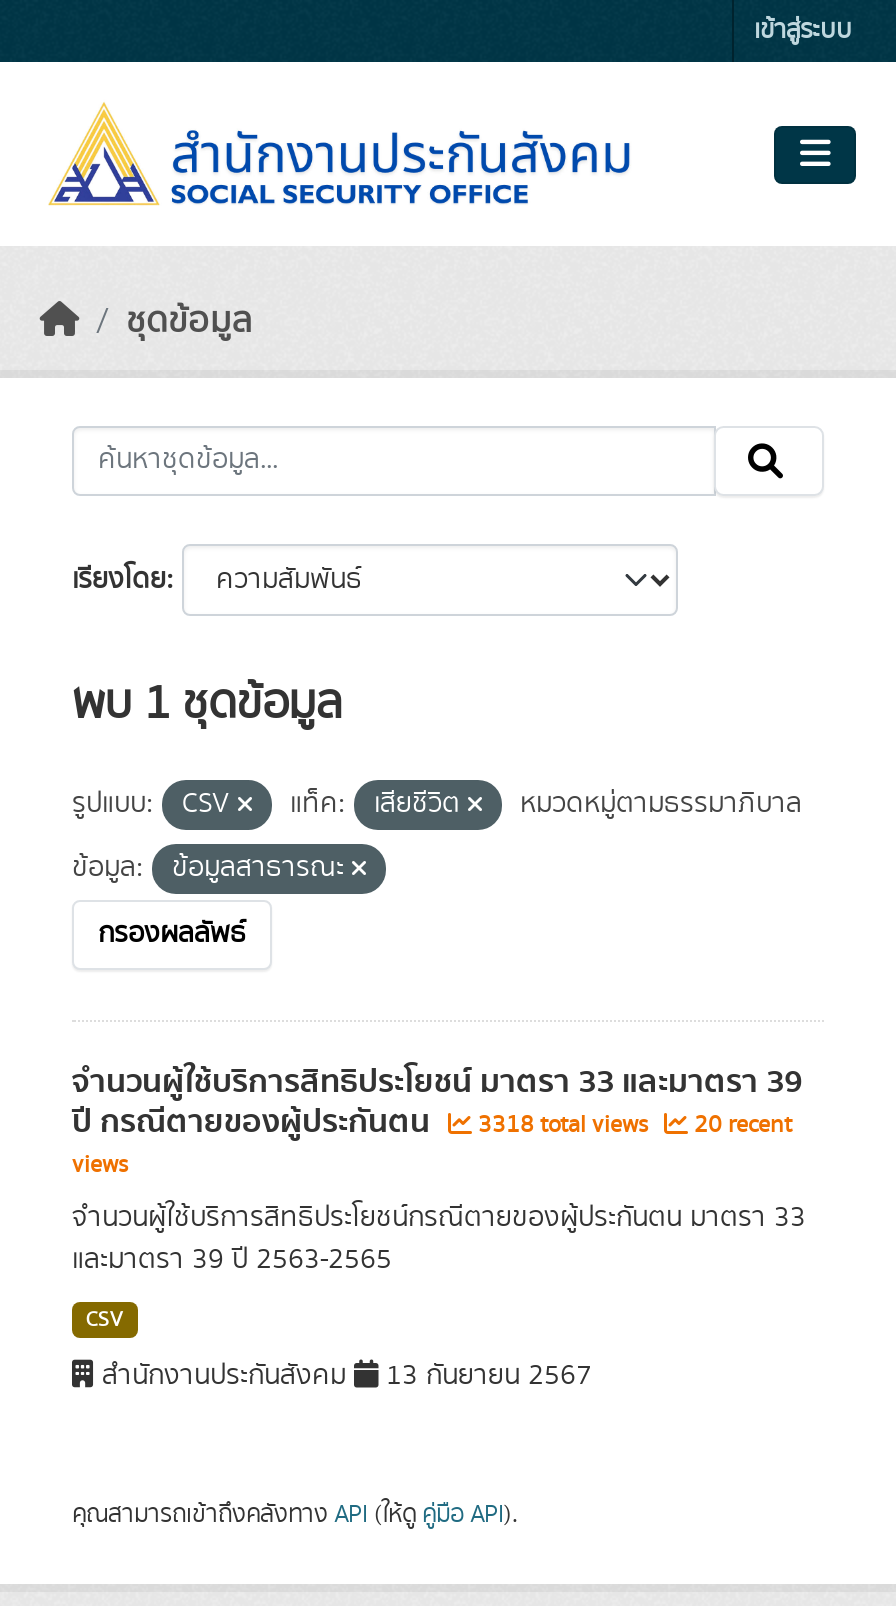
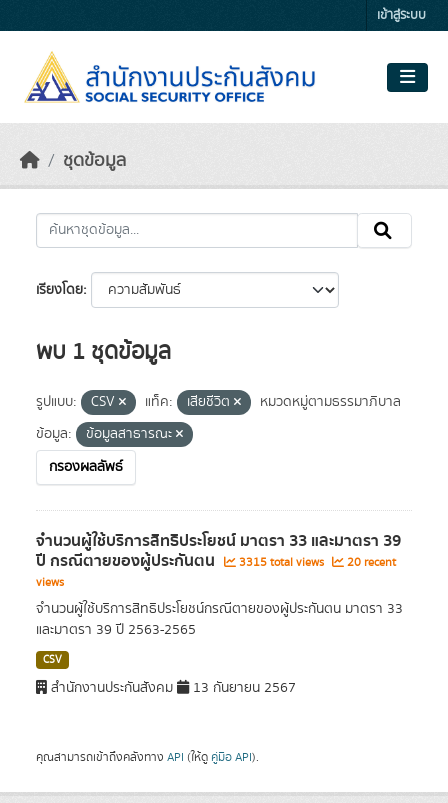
- ปี กรณีตายของผู้ประกันตน 3318 total views 20 recent
+ ปี กรณีตายของผู้ประกันตน 3315 total views 20 recent
